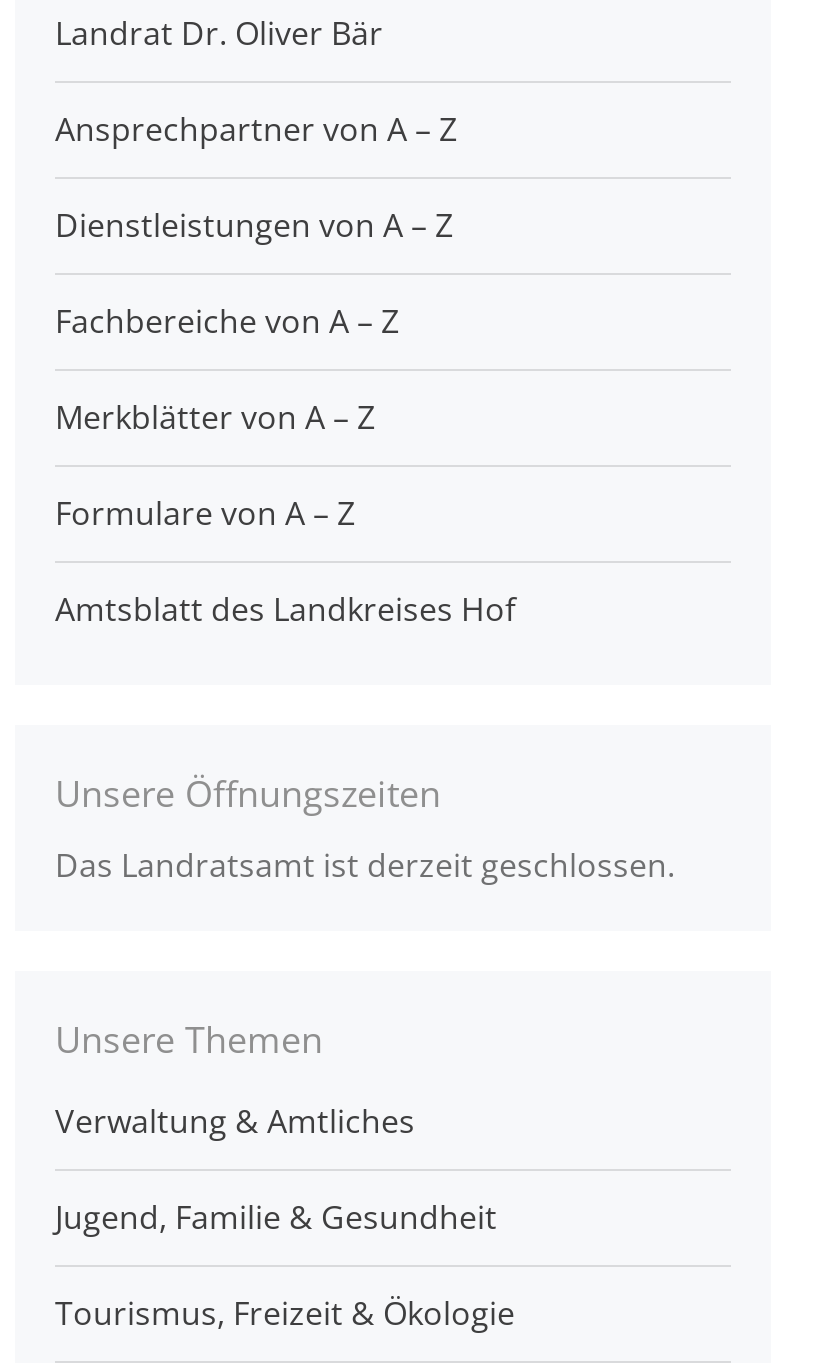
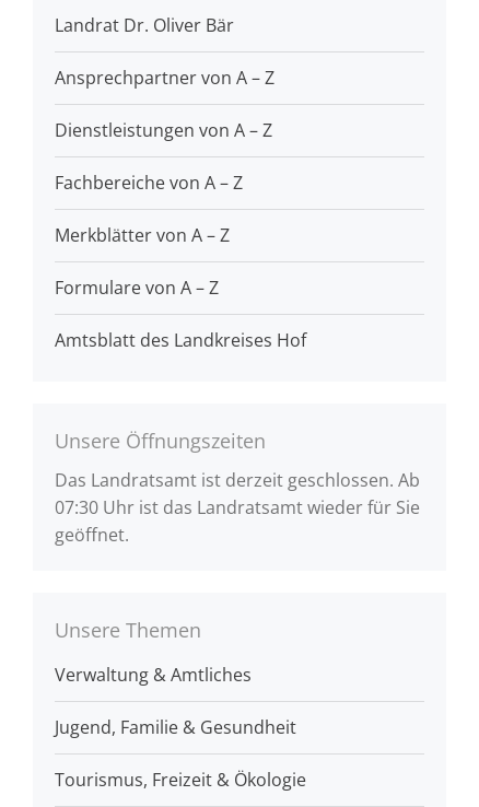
- Das Landratsamt ist derzeit geschlossen.
+ Das Landratsamt ist derzeit geschlossen. Ab
+ 07:30 Uhr ist das Landratsamt wieder für Sie
+ geöffnet.
